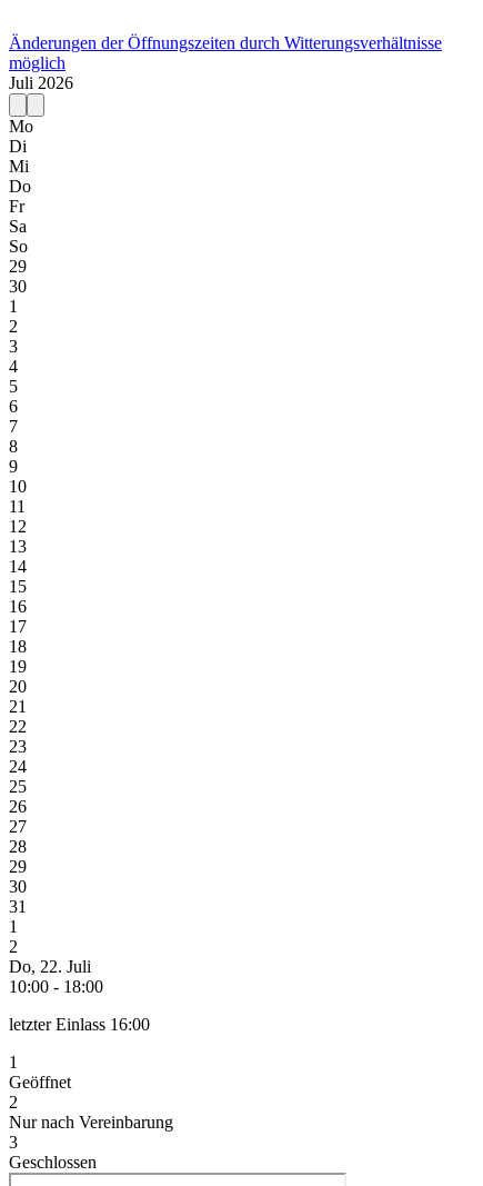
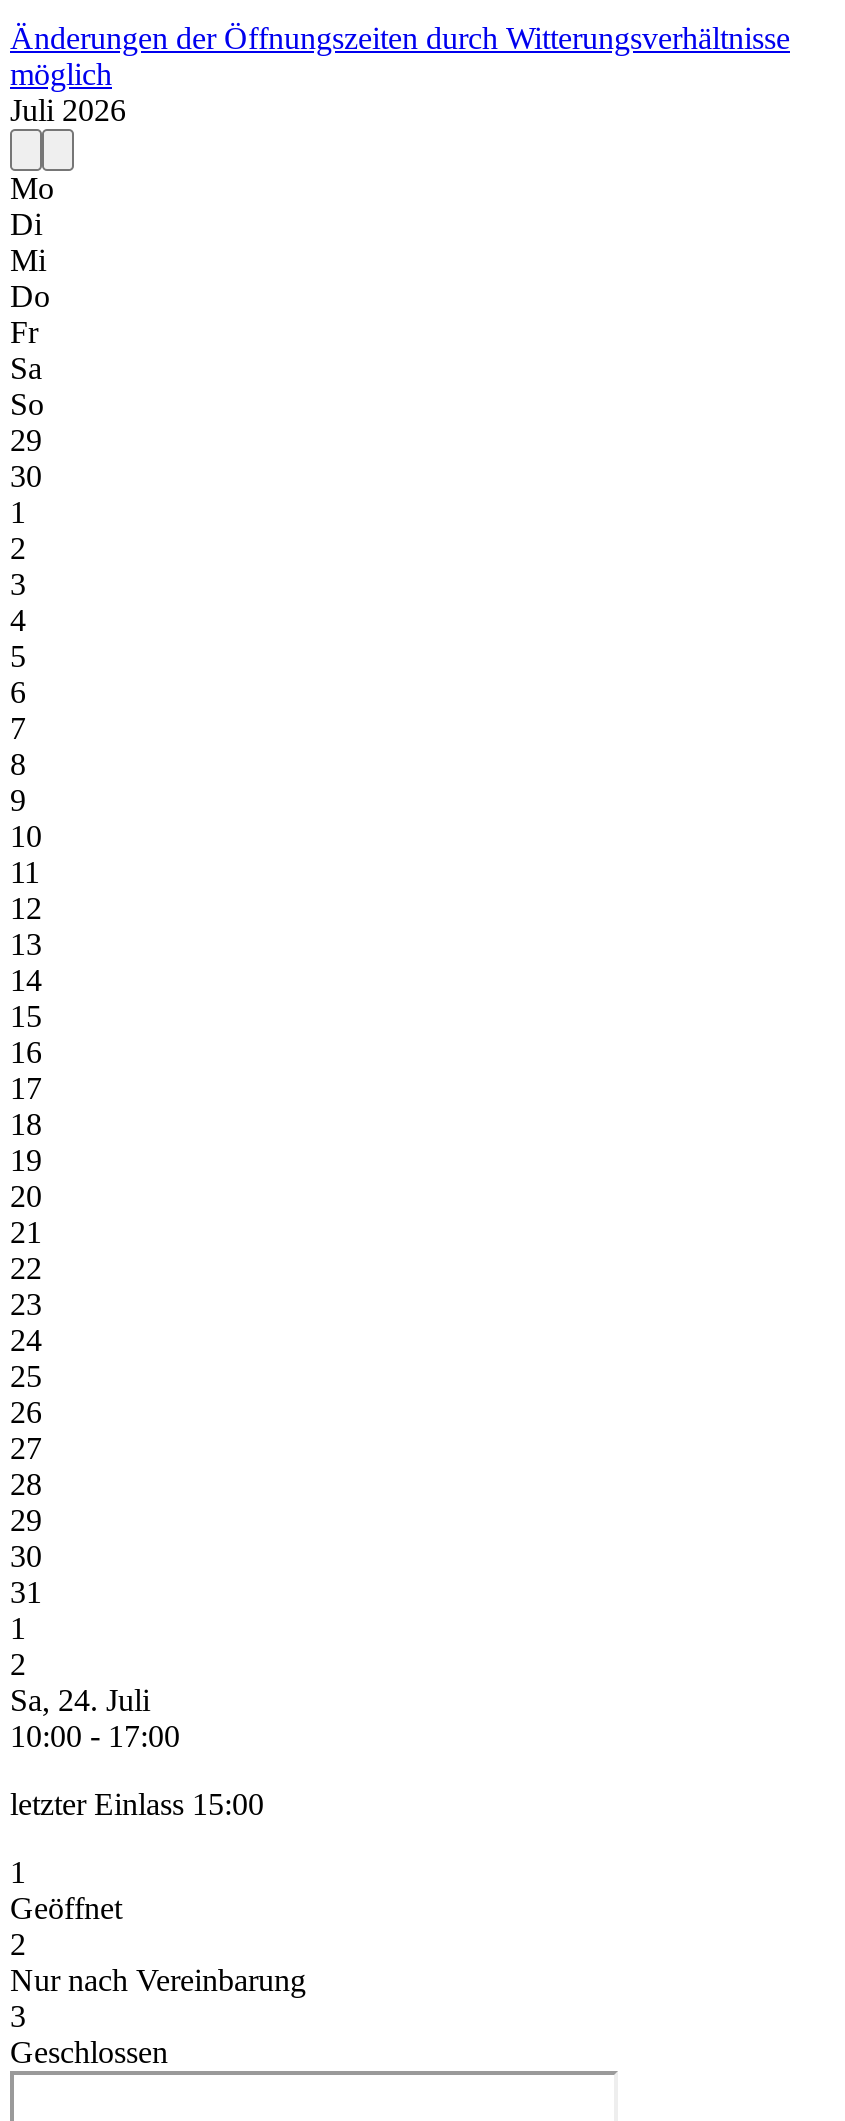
- Do, 22. Juli
+ Sa, 24. Juli

- 10:00 - 18:00
+ 10:00 - 17:00

- letzter Einlass 16:00
+ letzter Einlass 15:00
